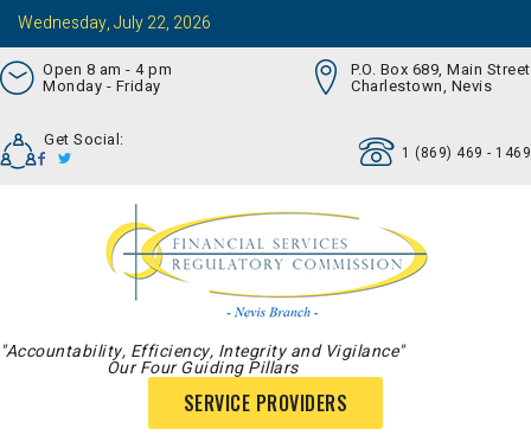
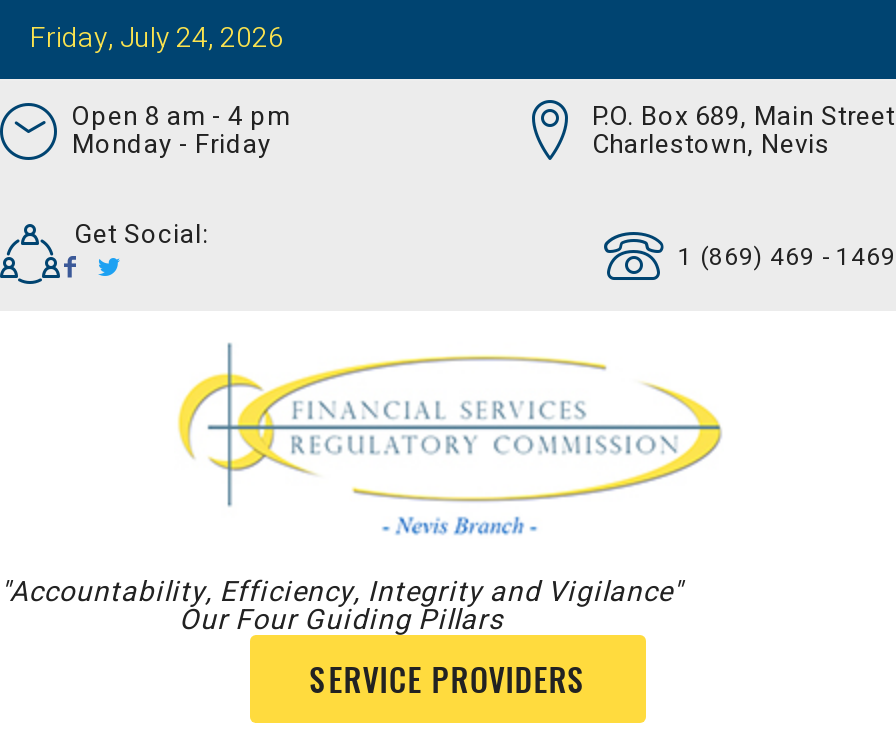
- Wednesday, July 22, 2026
+ Friday, July 24, 2026
